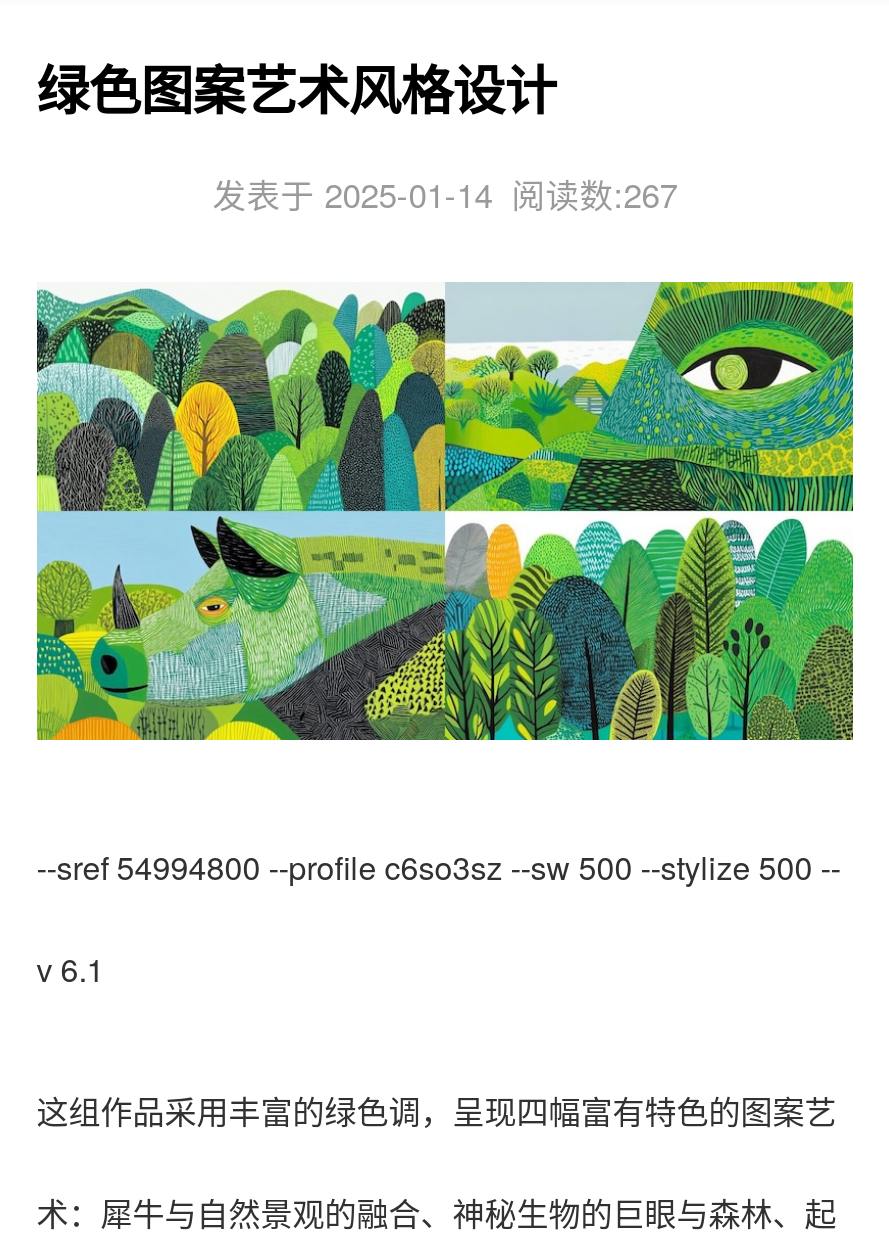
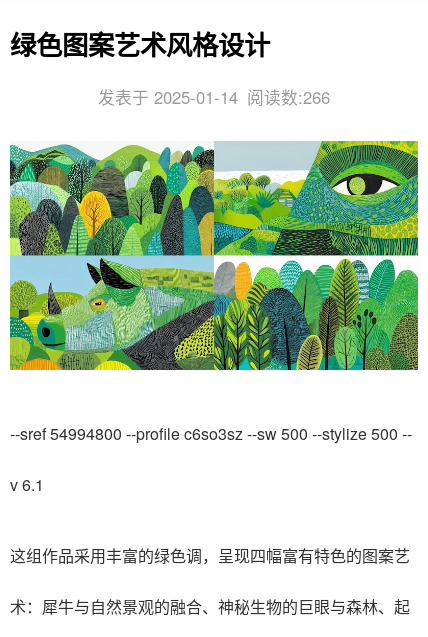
- 发表于 2025-01-14 阅读数:267
+ 发表于 2025-01-14 阅读数:266
